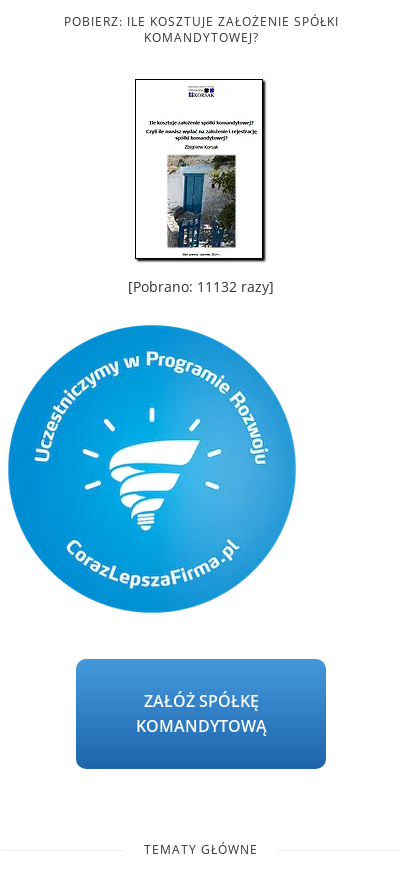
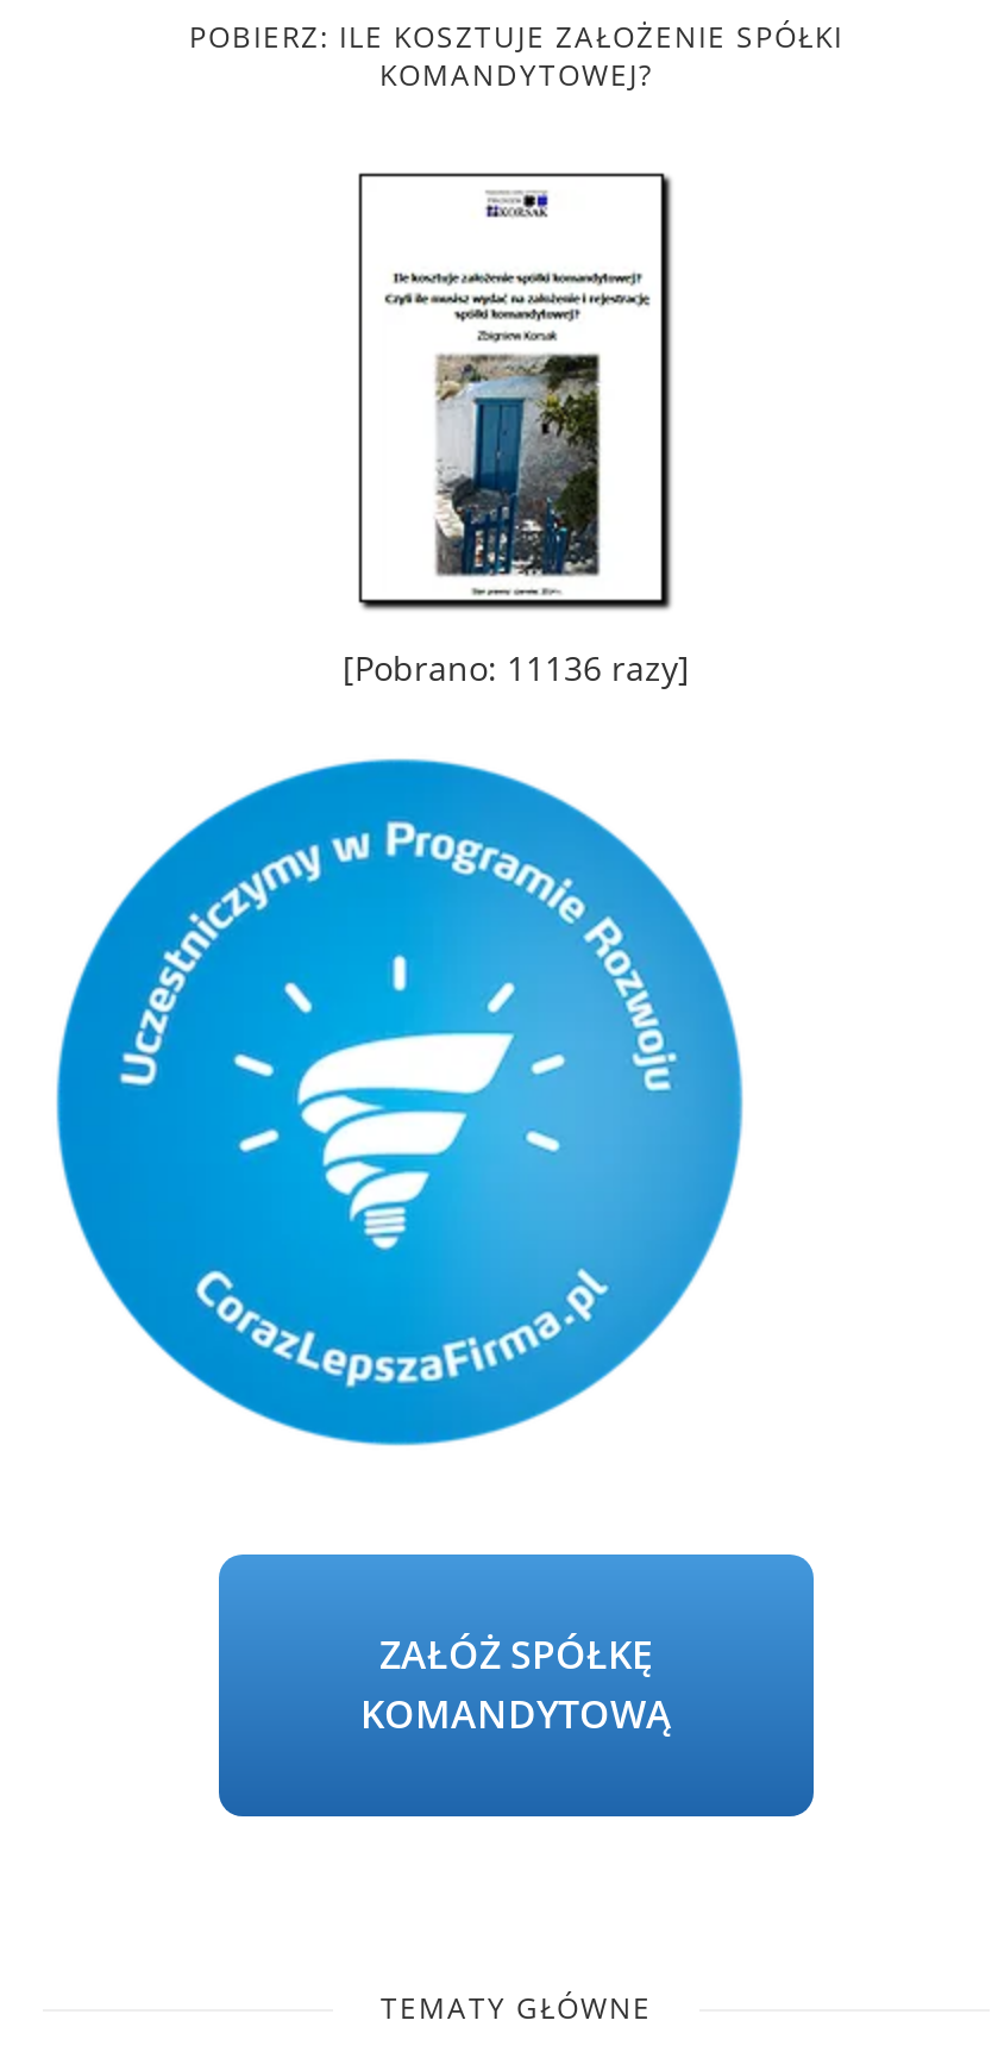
- [Pobrano: 11132 razy]
+ [Pobrano: 11136 razy]
